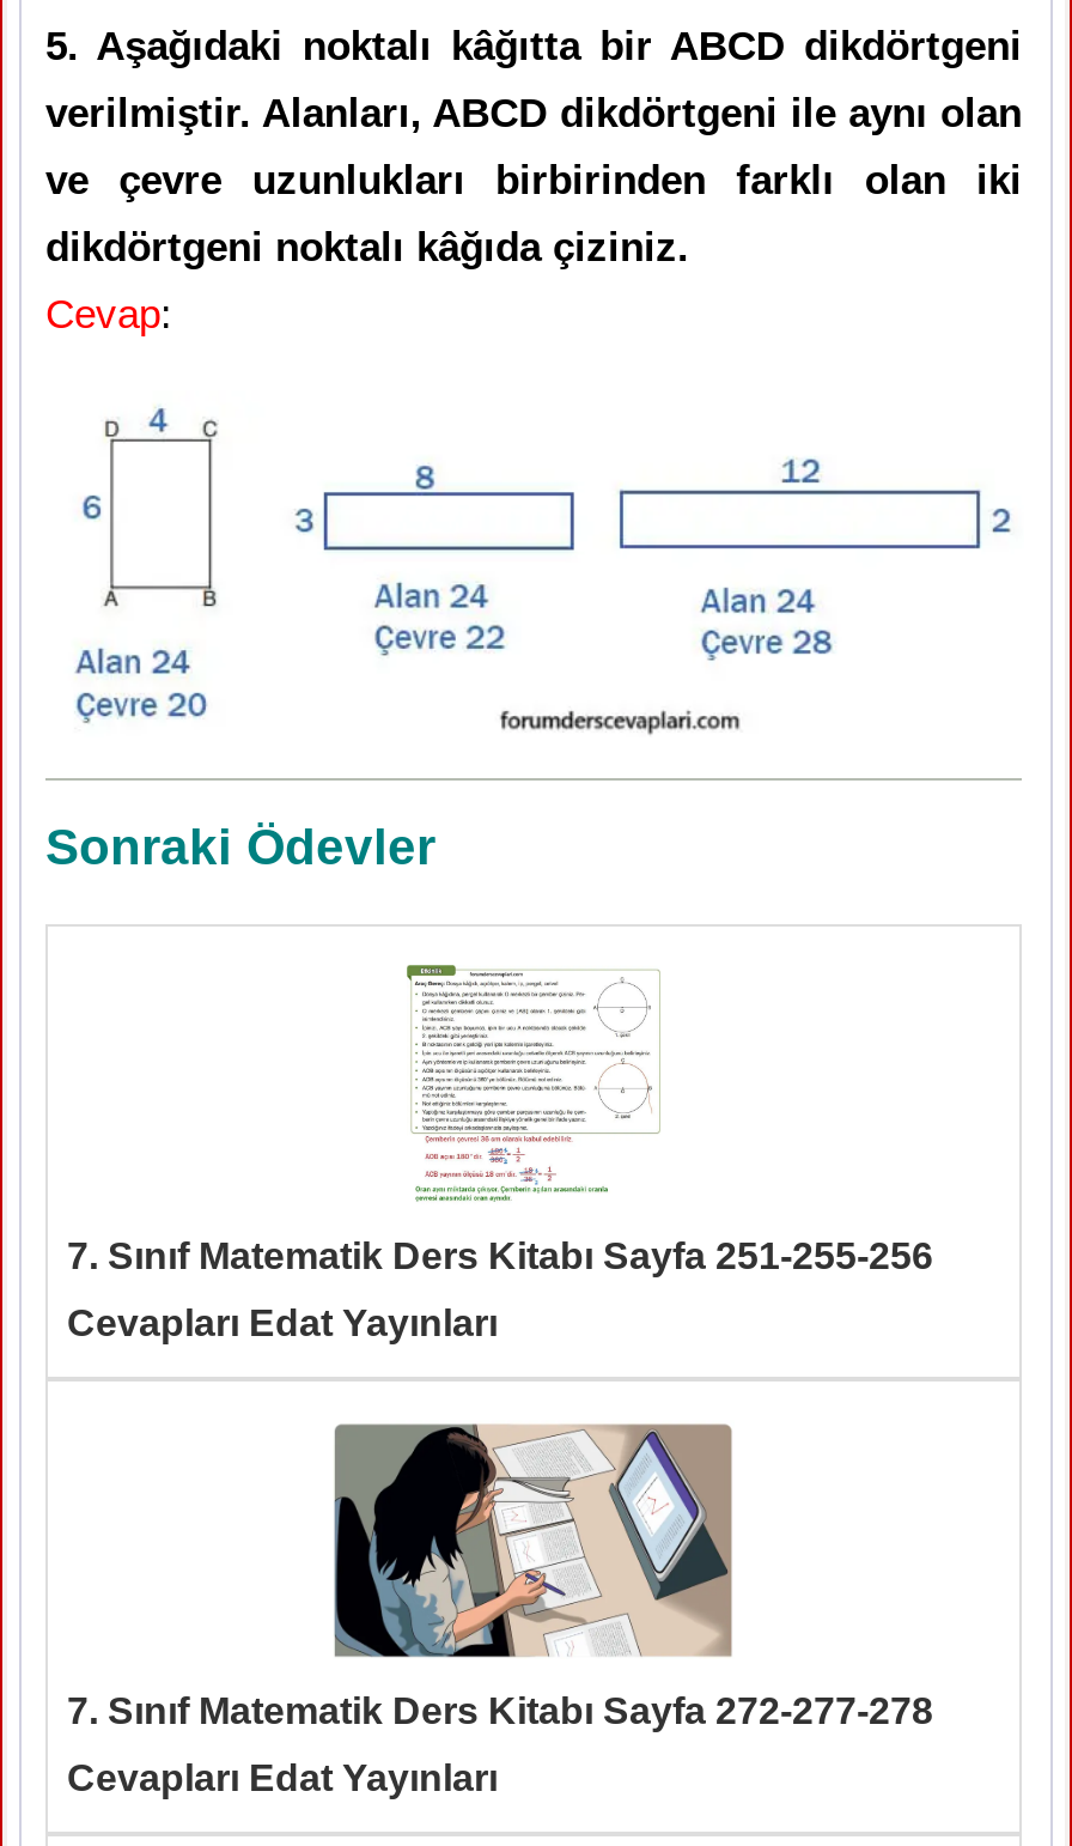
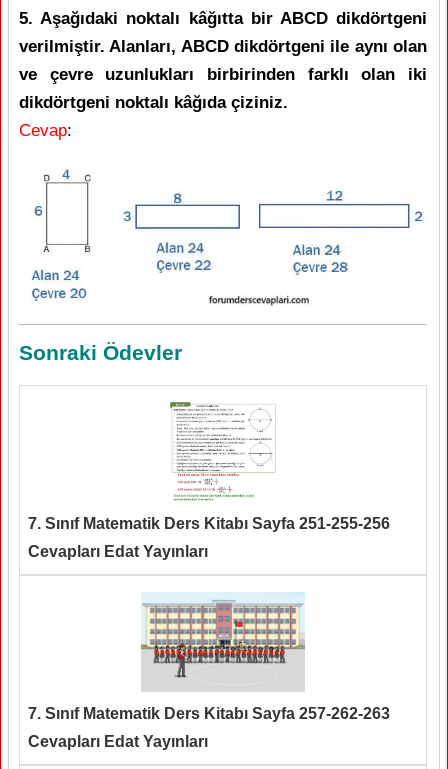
- [image]
- 7. Sınıf Matematik Ders Kitabı Sayfa 272-277-278
+ [image]
+ 7. Sınıf Matematik Ders Kitabı Sayfa 257-262-263
